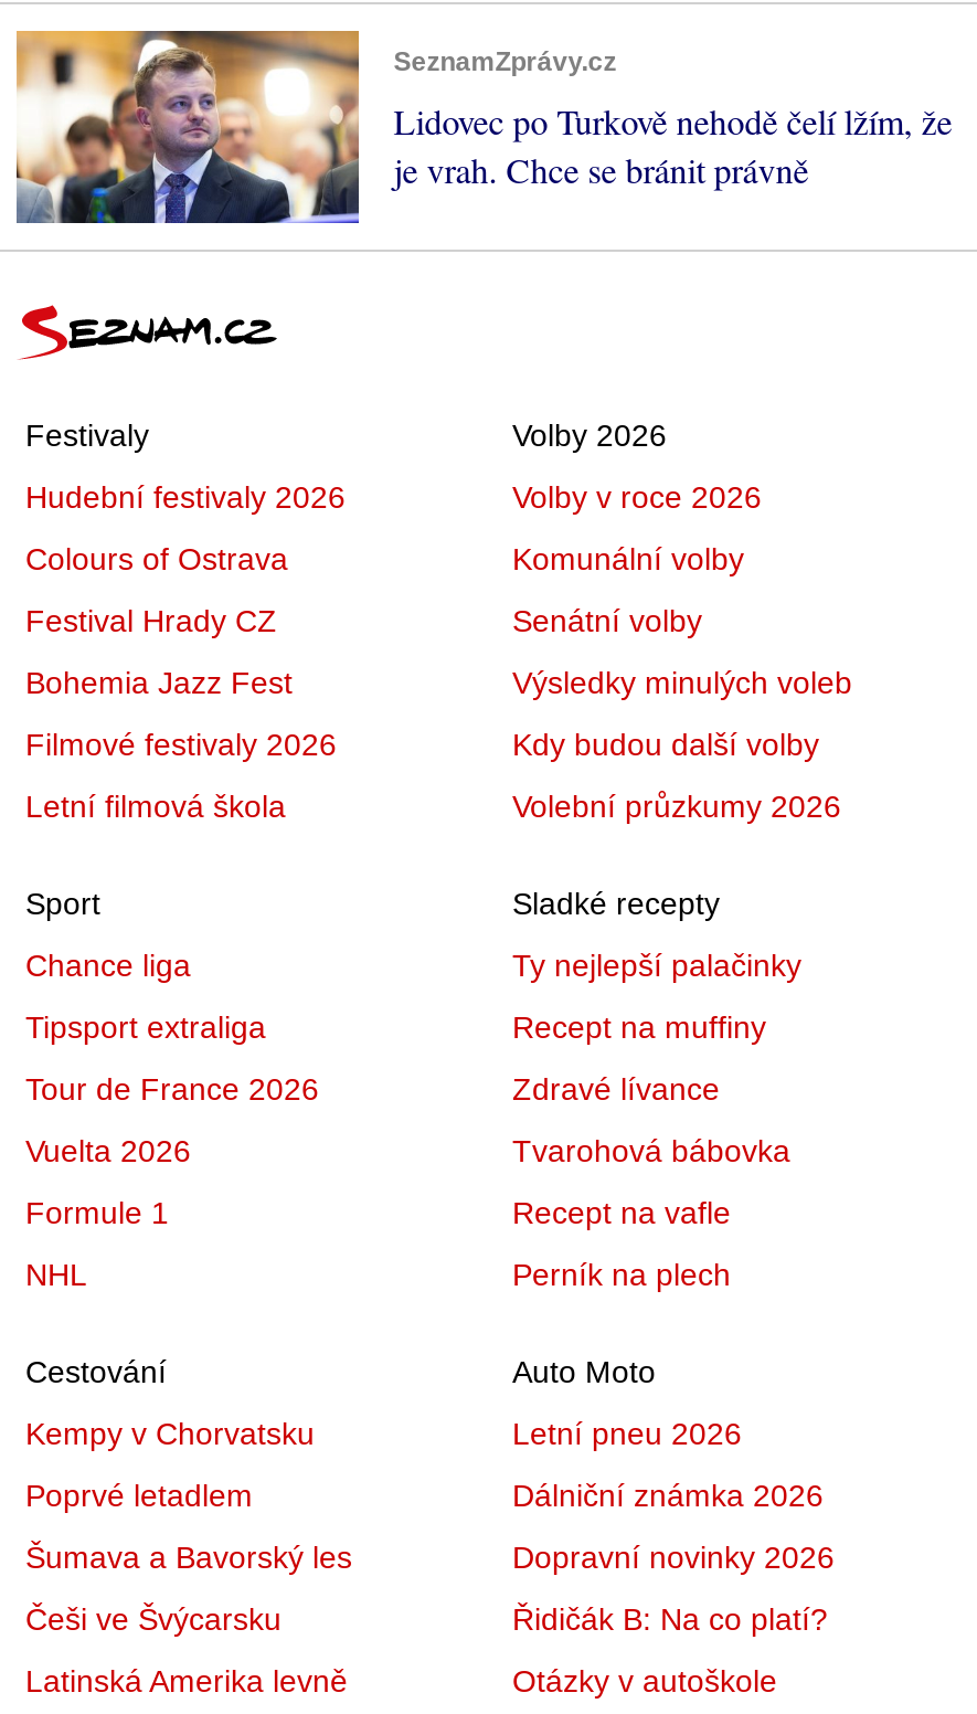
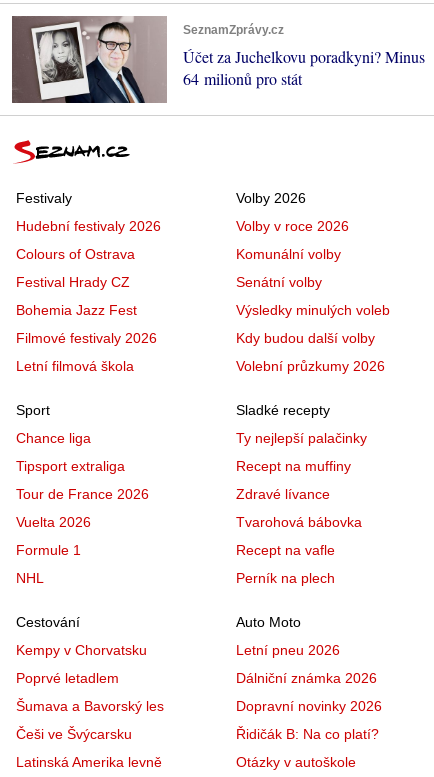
- [image]
- Lidovec po Turkově nehodě čelí lžím, že
- je vrah. Chce se bránit právně
+ [image]
+ Účet za Juchelkovu poradkyni? Minus
+ 64 milionů pro stát
